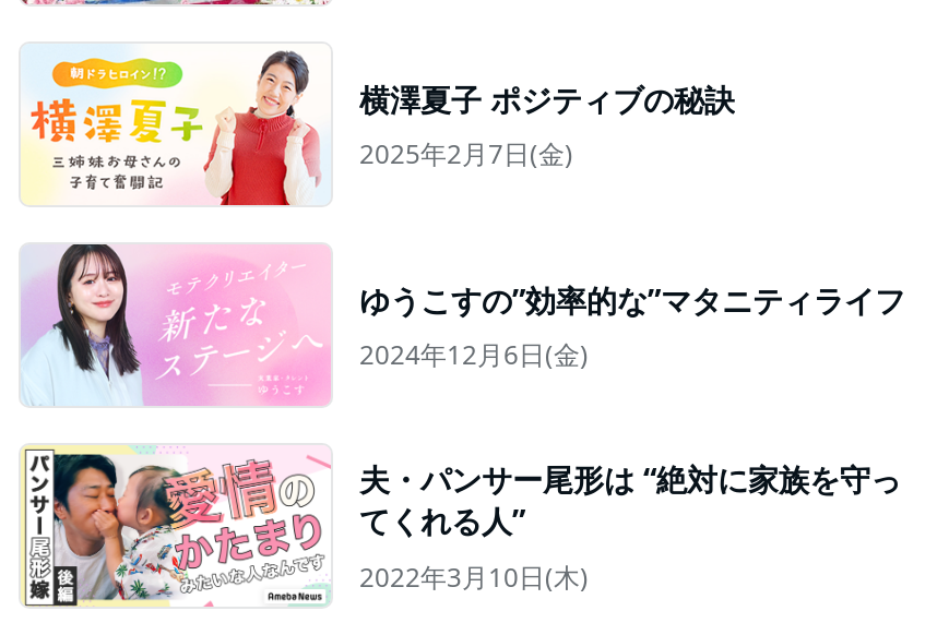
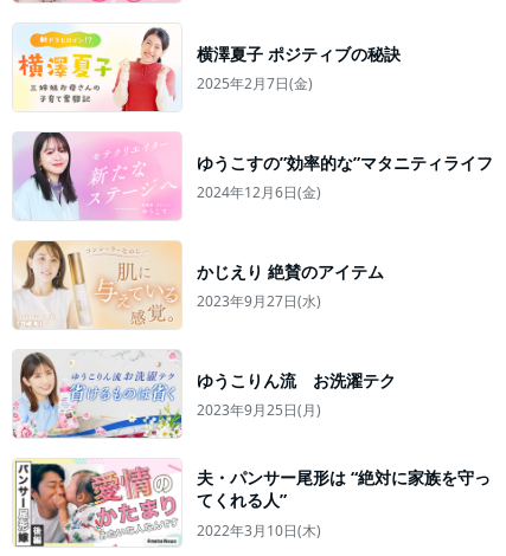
+ [image]
+ ゆうこりん流 お洗濯テク
+ 2023年9月25日(月)

+ [image]
+ かじえり 絶賛のアイテム
+ 2023年9月27日(水)
